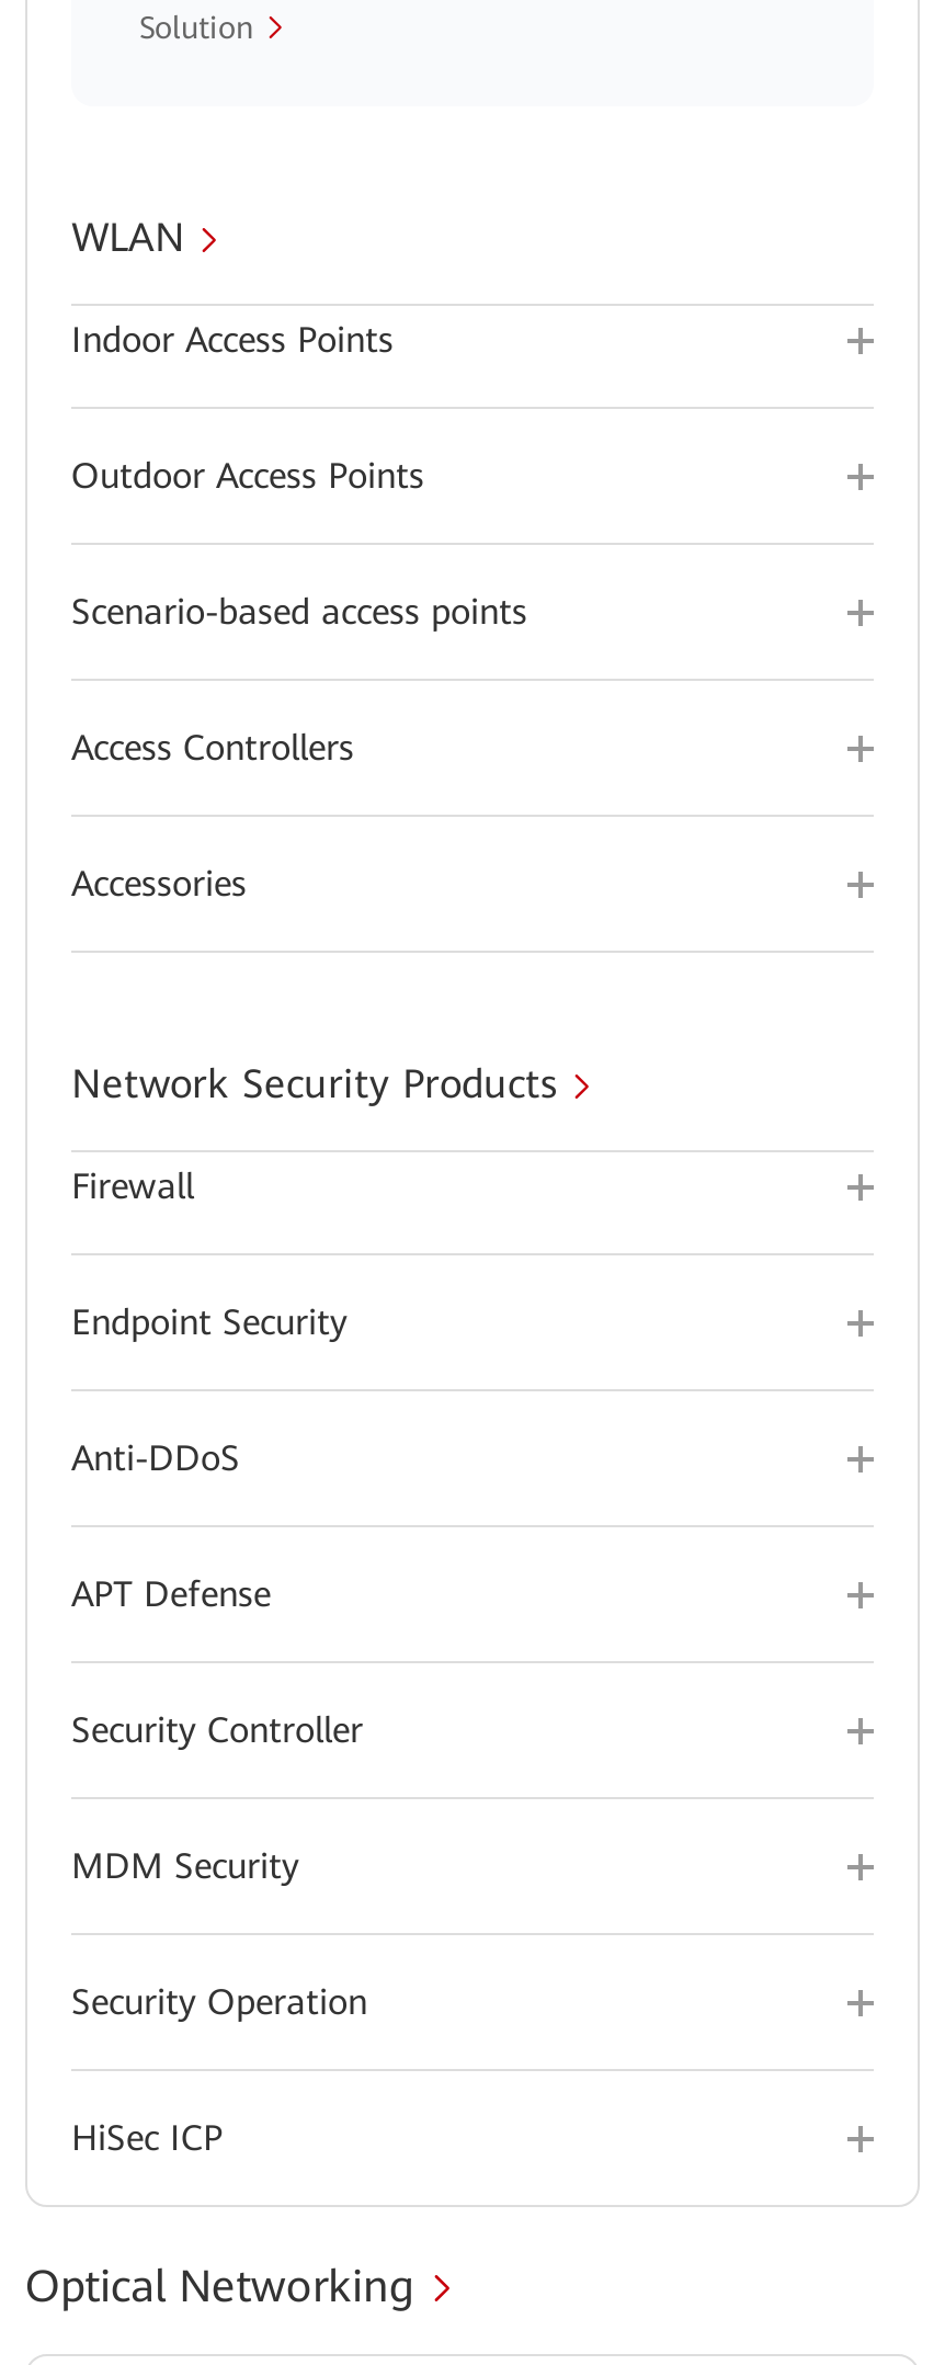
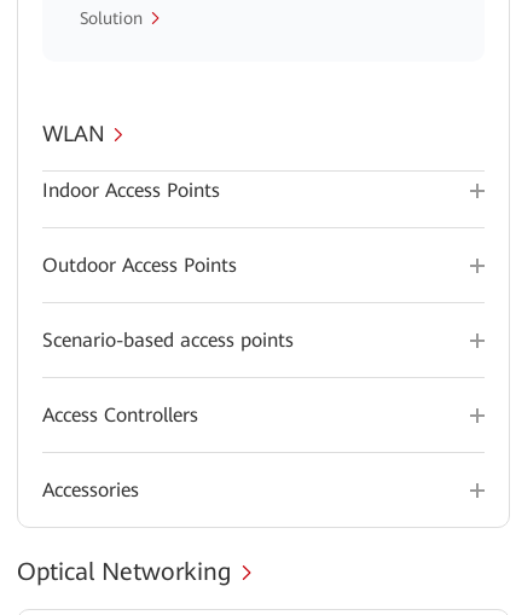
- Network Security Products
- Firewall
- Endpoint Security
- Anti-DDoS
- APT Defense
- Security Controller
- MDM Security
- Security Operation
- HiSec ICP
